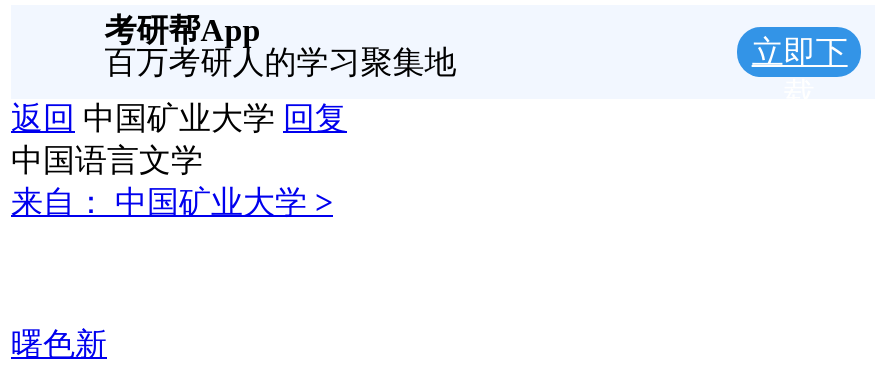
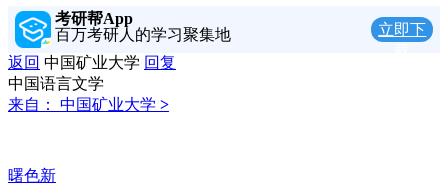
+ [image]
